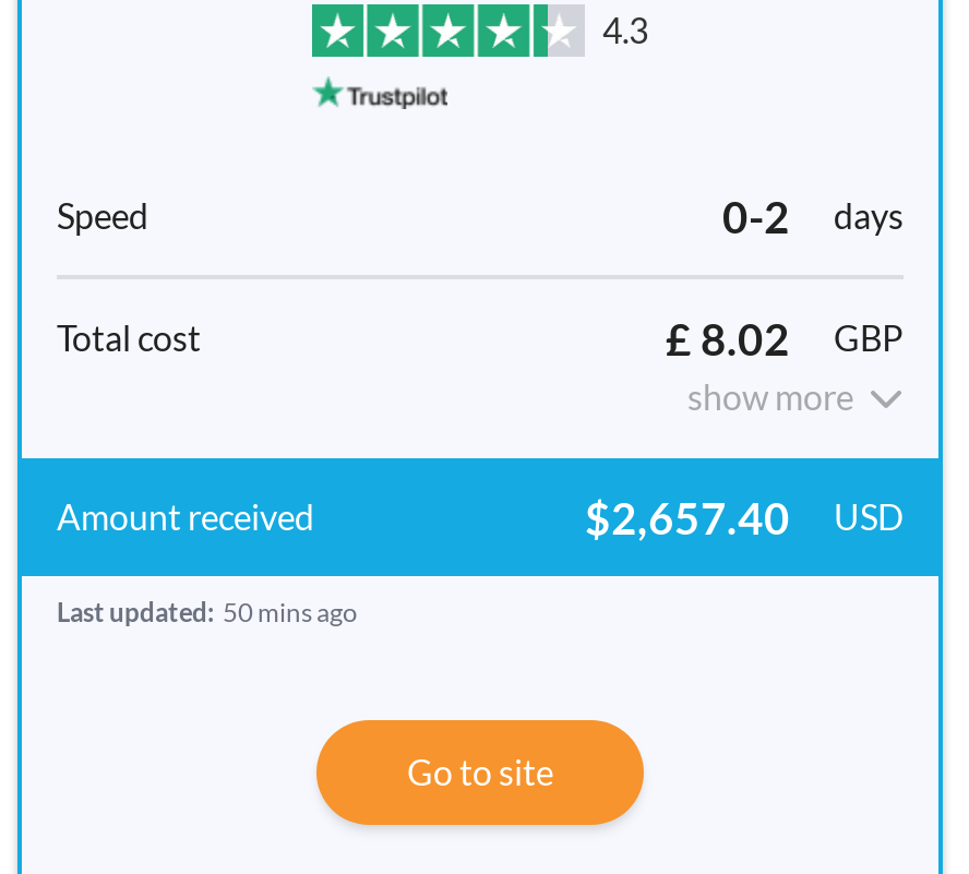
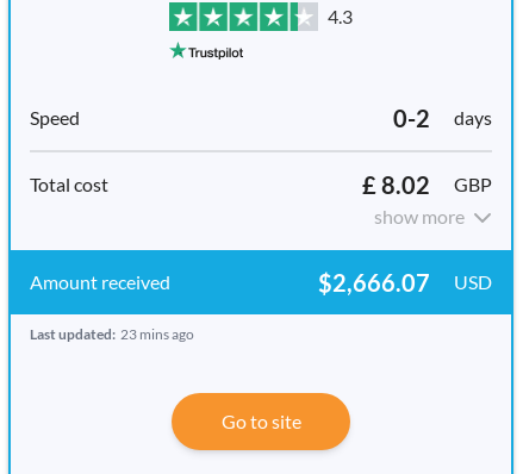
- $2,657.40 USD
+ $2,666.07 USD

- Last updated: 50 mins ago
+ Last updated: 23 mins ago
